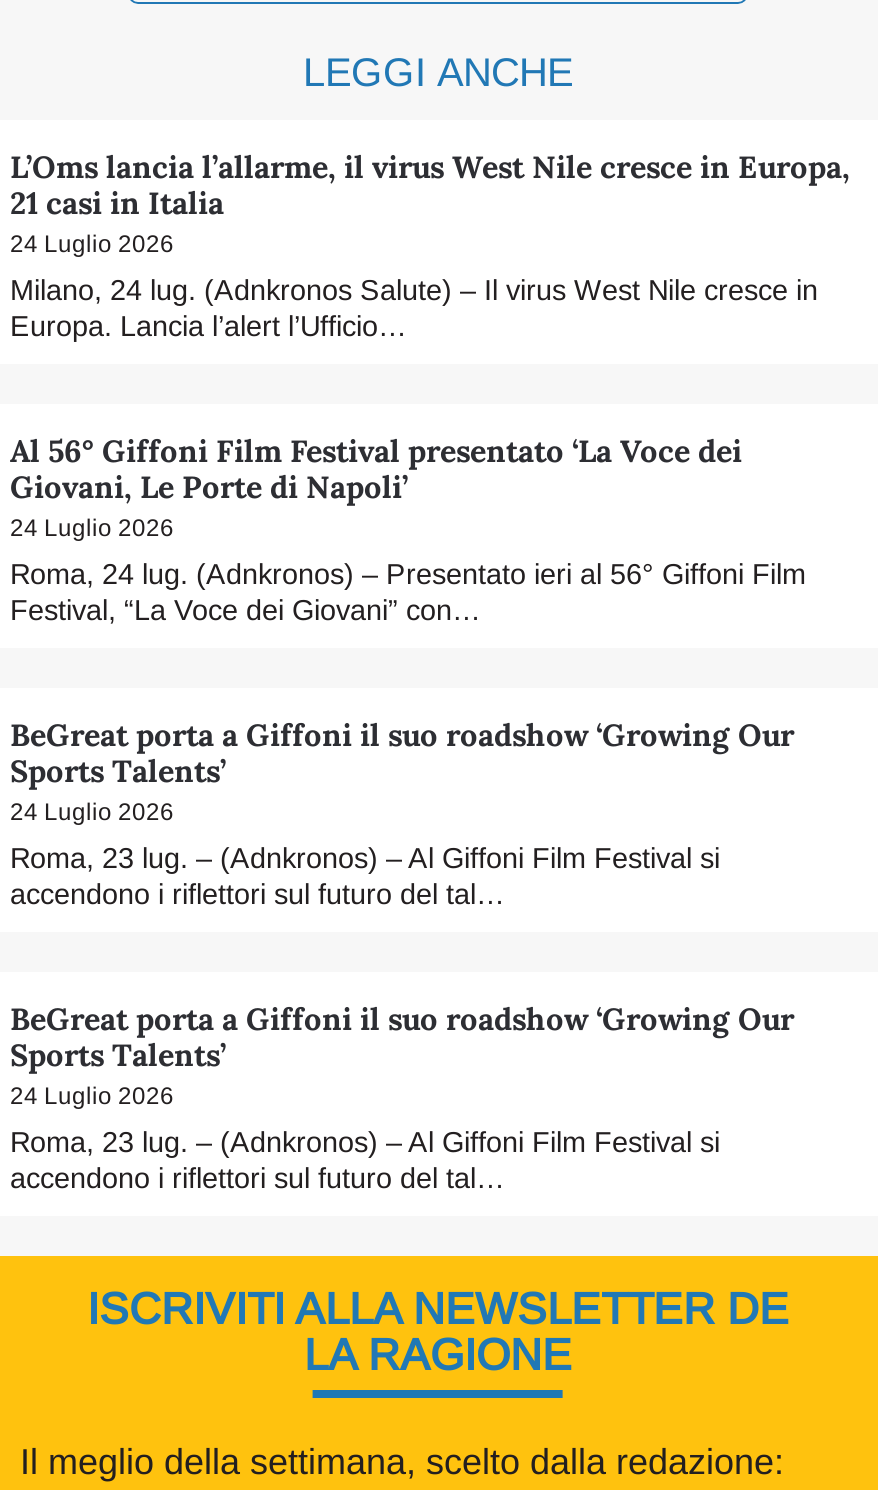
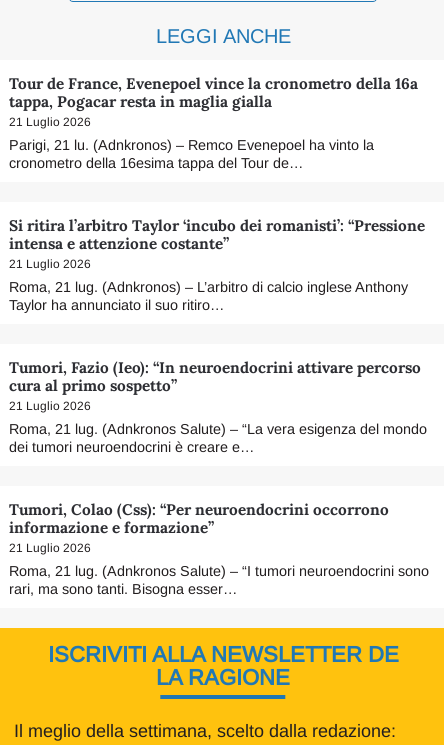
- L’Oms lancia l’allarme, il virus West Nile cresce in Europa,
- 21 casi in Italia
- 24 Luglio 2026
+ Tour de France, Evenepoel vince la cronometro della 16a
+ tappa, Pogacar resta in maglia gialla
+ 21 Luglio 2026

- Milano, 24 lug. (Adnkronos Salute) – Il virus West Nile cresce in
- Europa. Lancia l’alert l’Ufficio…
+ Parigi, 21 lu. (Adnkronos) – Remco Evenepoel ha vinto la
+ cronometro della 16esima tappa del Tour de…

- Al 56° Giffoni Film Festival presentato ‘La Voce dei
- Giovani, Le Porte di Napoli’
- 24 Luglio 2026
+ Si ritira l’arbitro Taylor ‘incubo dei romanisti’: “Pressione
+ intensa e attenzione costante”
+ 21 Luglio 2026

- Roma, 24 lug. (Adnkronos) – Presentato ieri al 56° Giffoni Film
- Festival, “La Voce dei Giovani” con…
+ Roma, 21 lug. (Adnkronos) – L’arbitro di calcio inglese Anthony
+ Taylor ha annunciato il suo ritiro…

- BeGreat porta a Giffoni il suo roadshow ‘Growing Our
- Sports Talents’
- 24 Luglio 2026
+ Tumori, Fazio (Ieo): “In neuroendocrini attivare percorso
+ cura al primo sospetto”
+ 21 Luglio 2026

- Roma, 23 lug. – (Adnkronos) – Al Giffoni Film Festival si
- accendono i riflettori sul futuro del tal…
+ Roma, 21 lug. (Adnkronos Salute) – “La vera esigenza del mondo
+ dei tumori neuroendocrini è creare e…

- BeGreat porta a Giffoni il suo roadshow ‘Growing Our
- Sports Talents’
- 24 Luglio 2026
+ Tumori, Colao (Css): “Per neuroendocrini occorrono
+ informazione e formazione”
+ 21 Luglio 2026

- Roma, 23 lug. – (Adnkronos) – Al Giffoni Film Festival si
- accendono i riflettori sul futuro del tal…
+ Roma, 21 lug. (Adnkronos Salute) – “I tumori neuroendocrini sono
+ rari, ma sono tanti. Bisogna esser…
